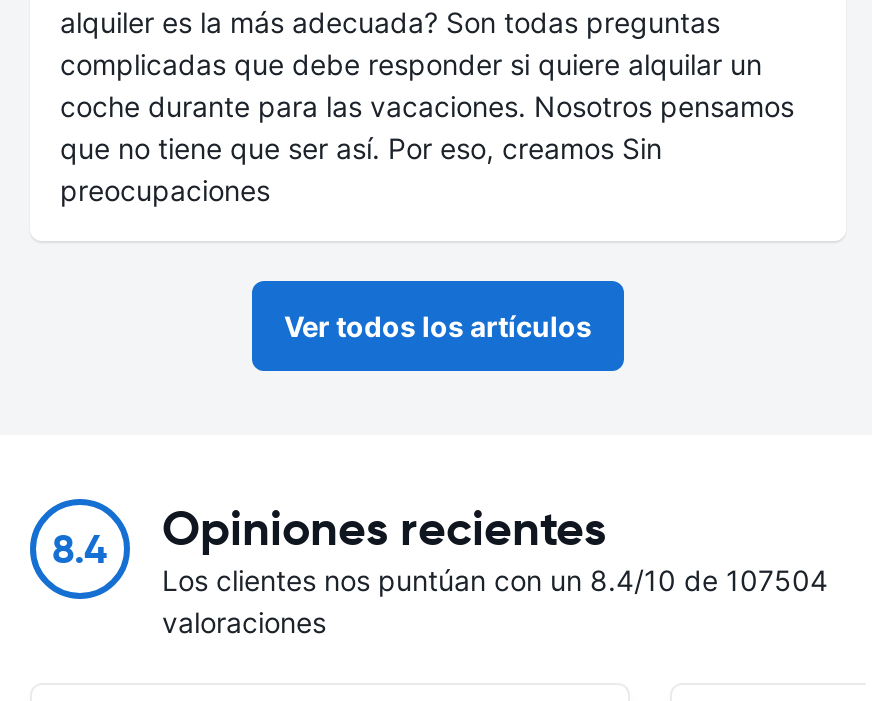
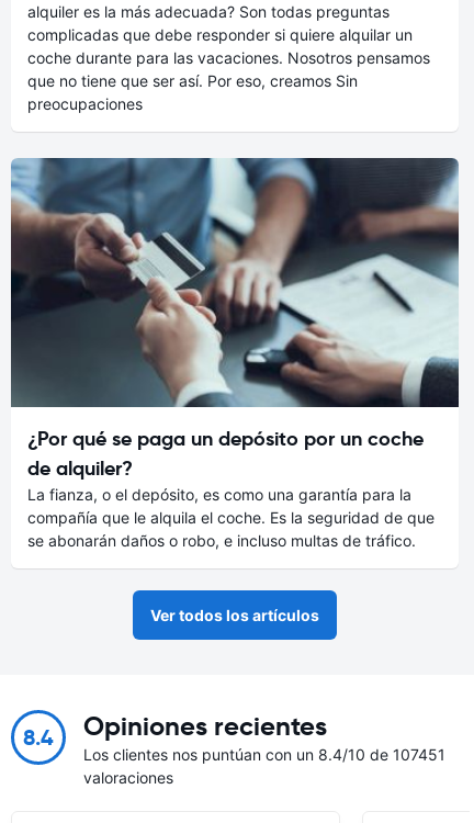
+ [image]
+ ¿Por qué se paga un depósito por un coche
+ de alquiler?
+ La fianza, o el depósito, es como una garantía para la
+ compañía que le alquila el coche. Es la seguridad de que
+ se abonarán daños o robo, e incluso multas de tráfico.

- Los clientes nos puntúan con un 8.4/10 de 107504
+ Los clientes nos puntúan con un 8.4/10 de 107451
